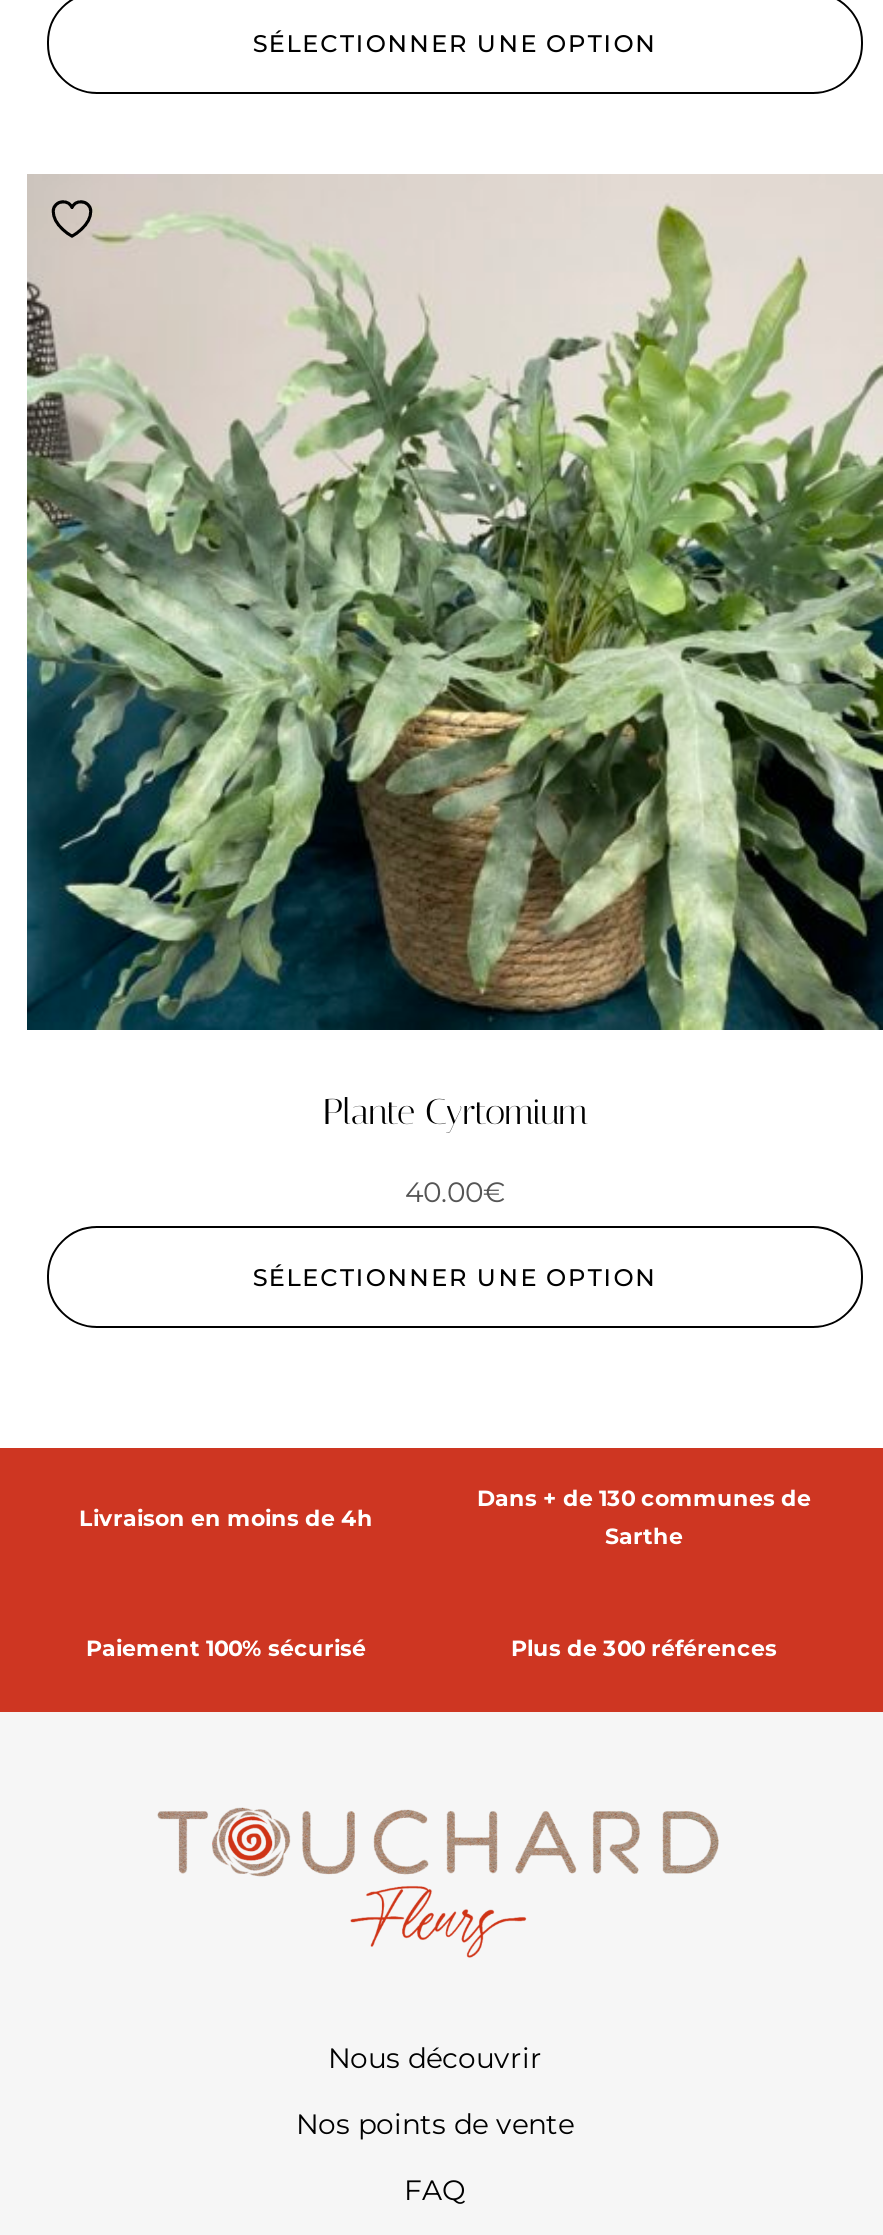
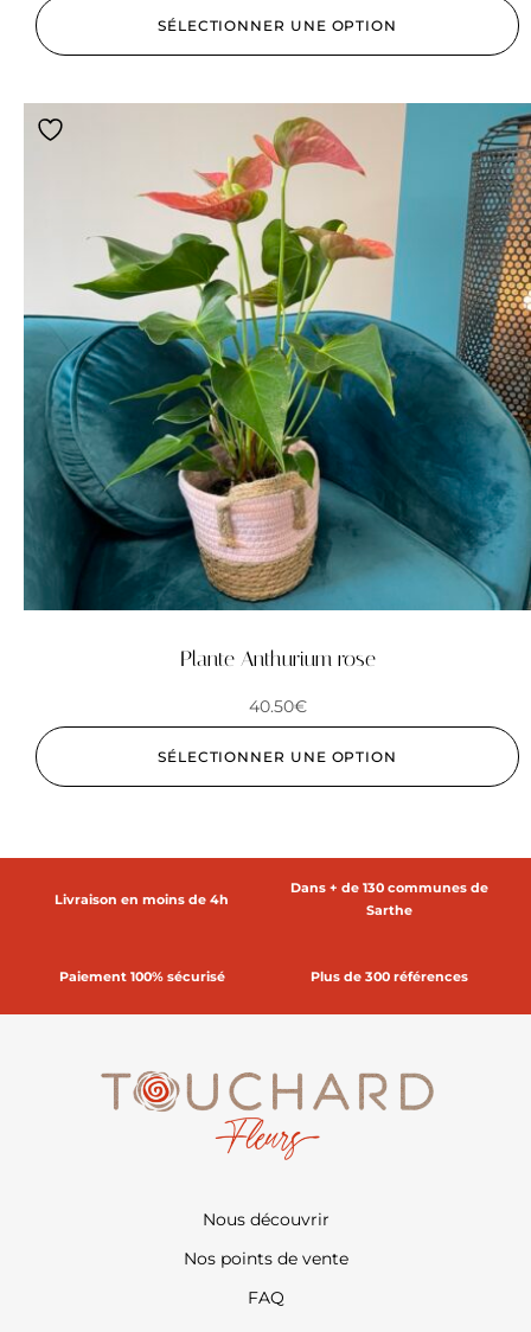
- [image]
- Plante Cyrtomium
+ [image]
+ Plante Anthurium rose

- 40.00€
+ 40.50€
